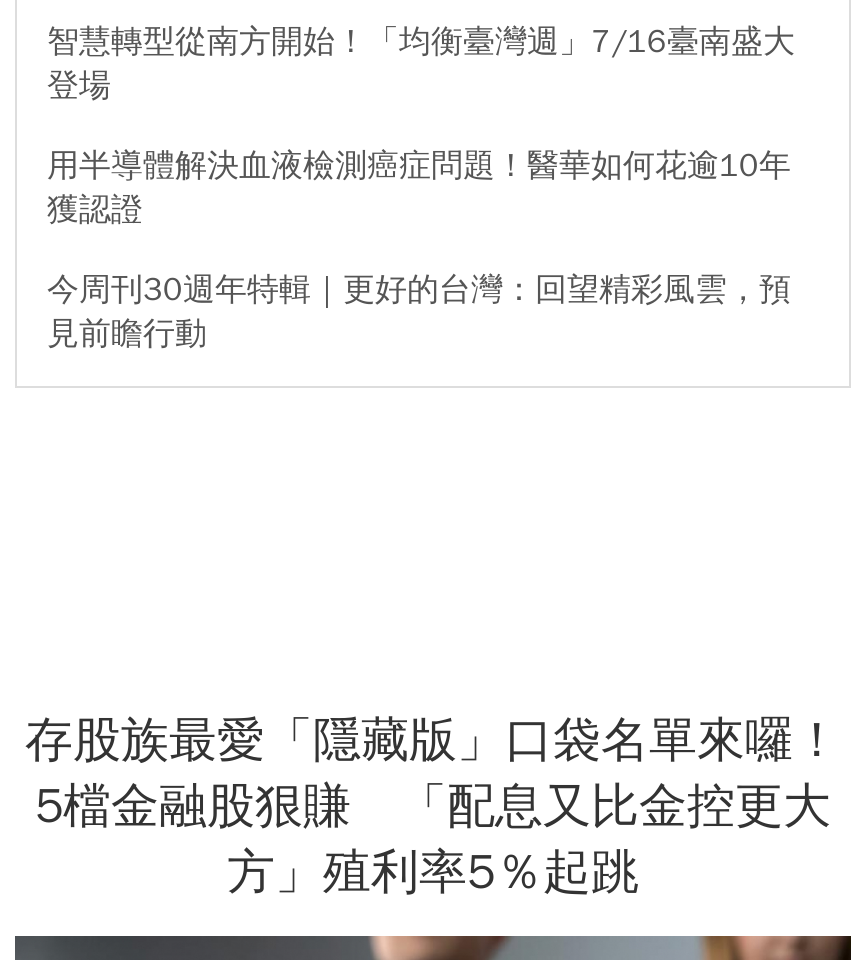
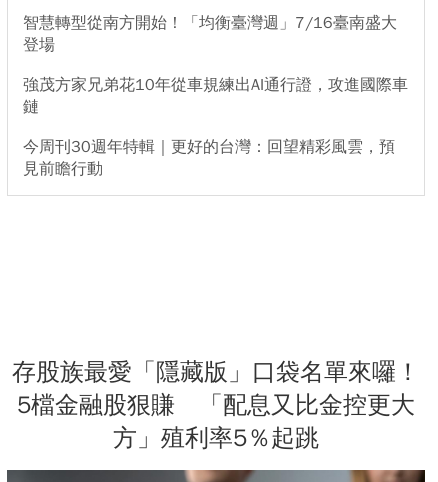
- 用半導體解決血液檢測癌症問題！醫華如何花逾10年
- 獲認證
+ 強茂方家兄弟花10年從車規練出AI通行證，攻進國際車
+ 鏈
